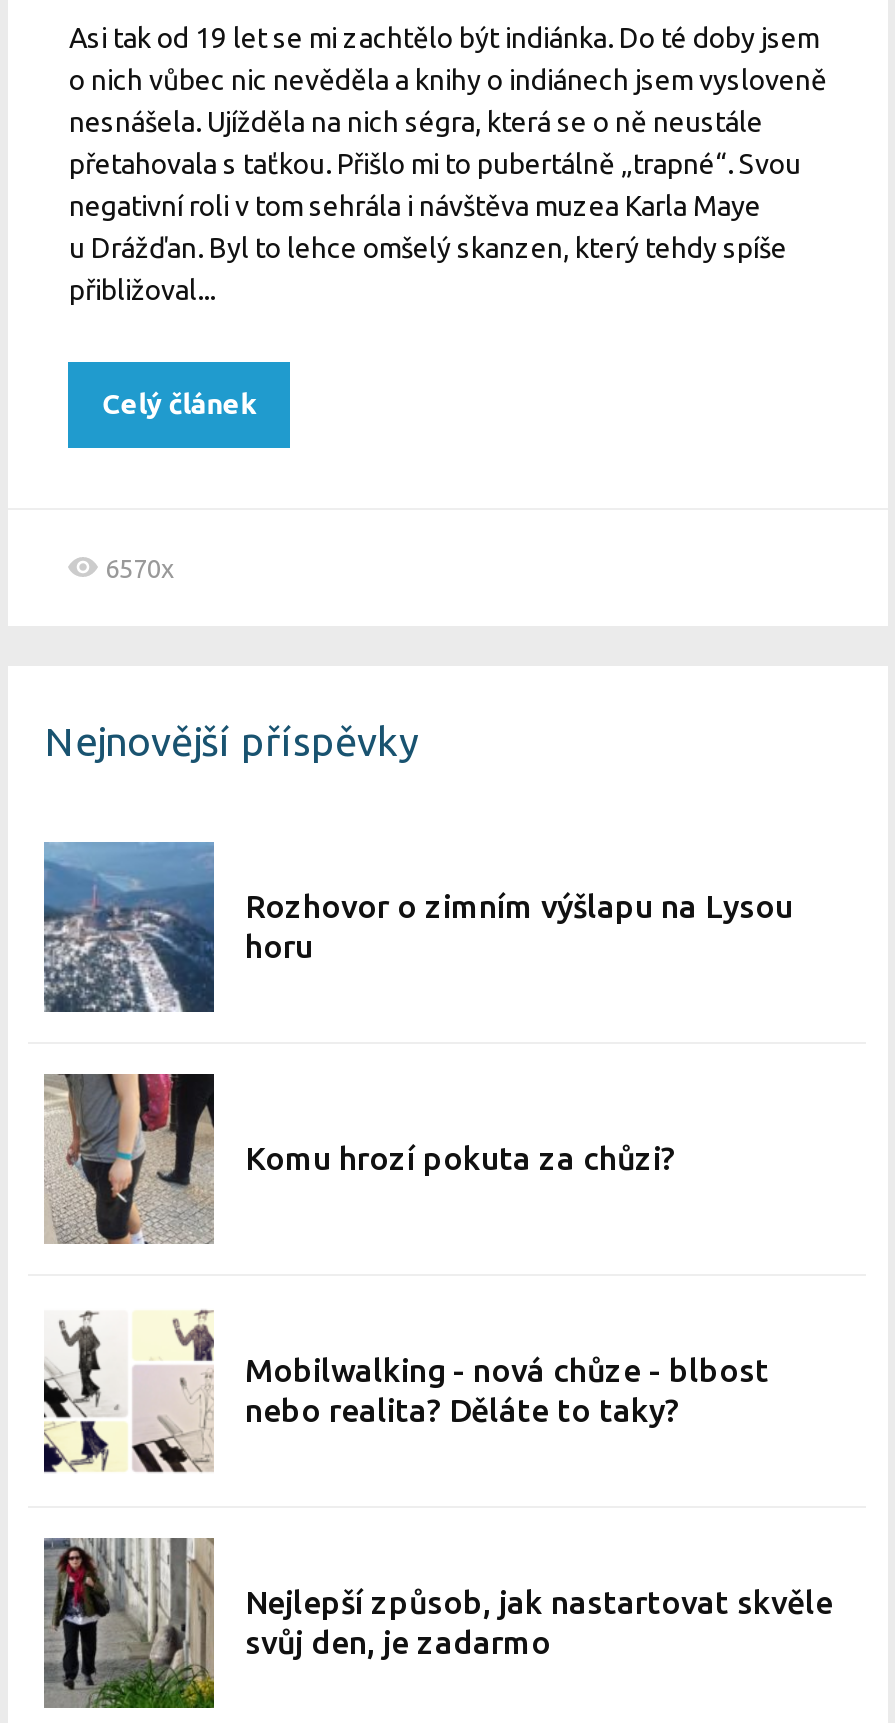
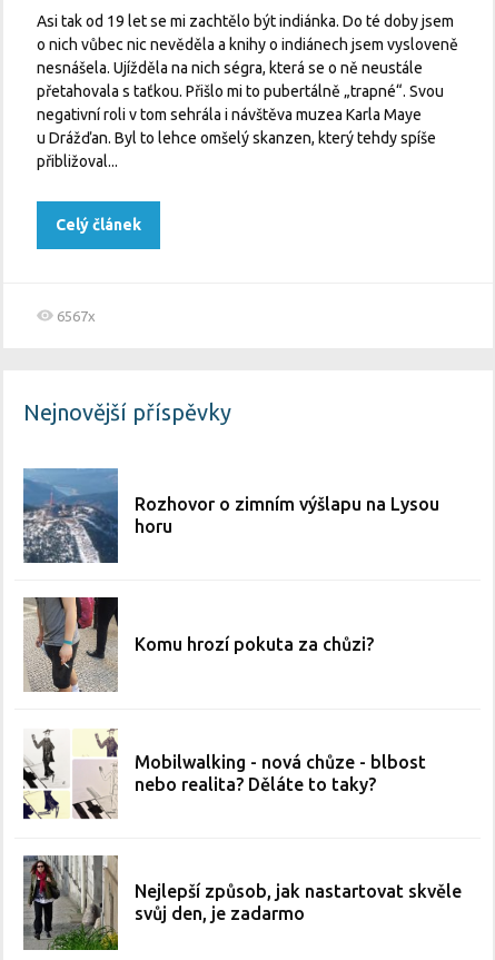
- 6570x
+ 6567x
